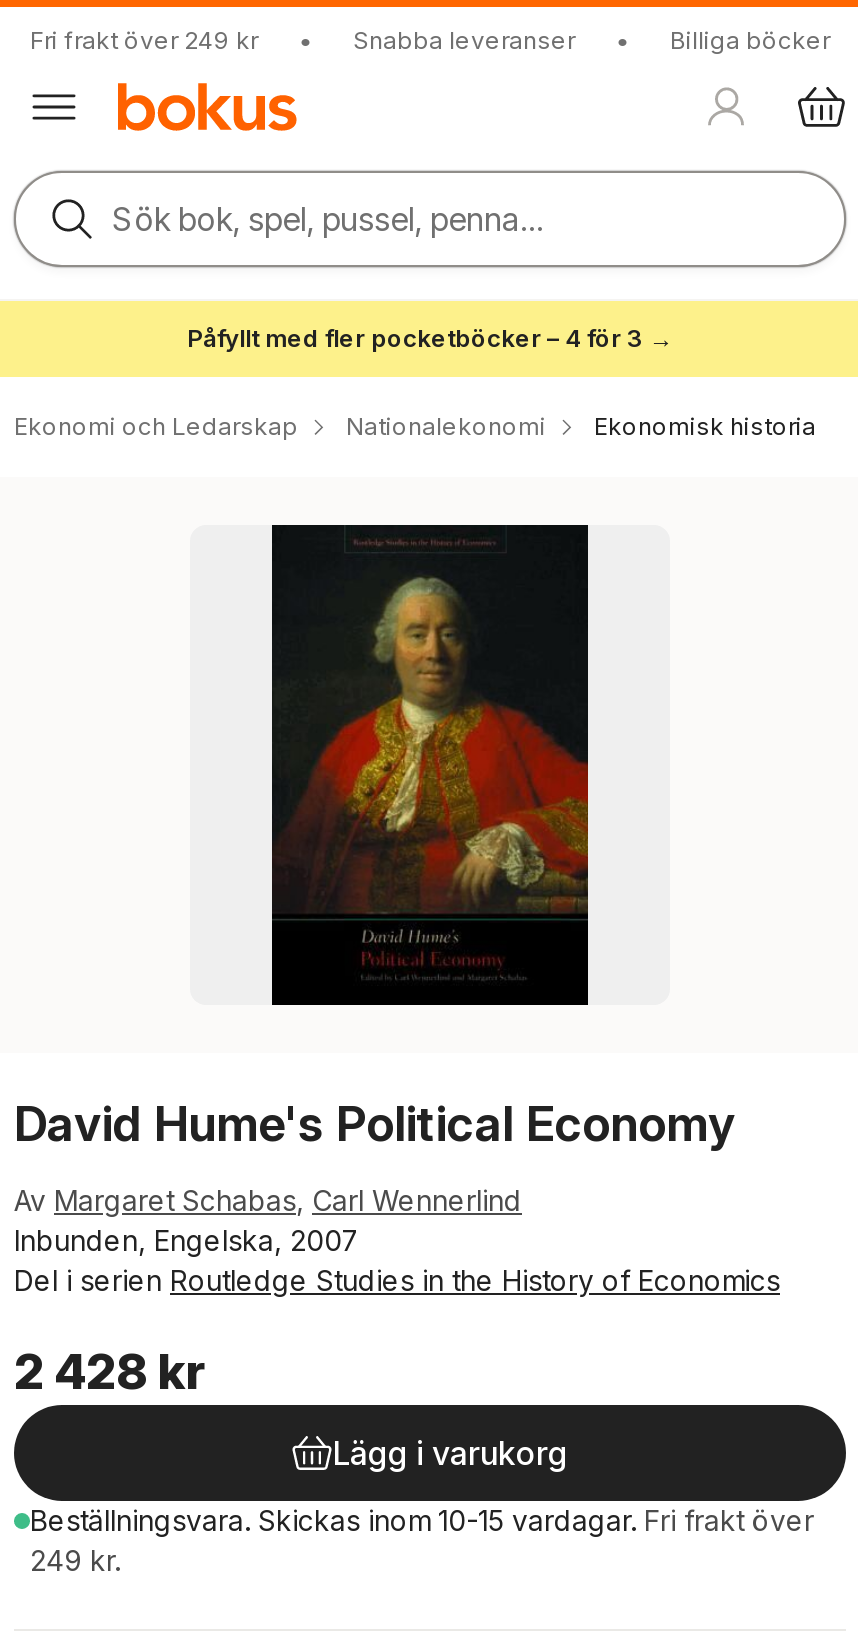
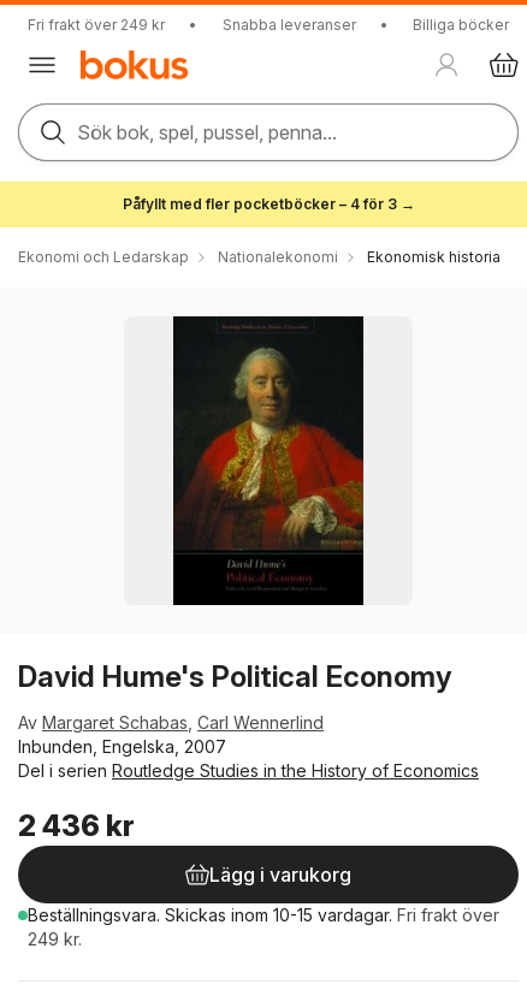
- 2 428 kr
+ 2 436 kr
